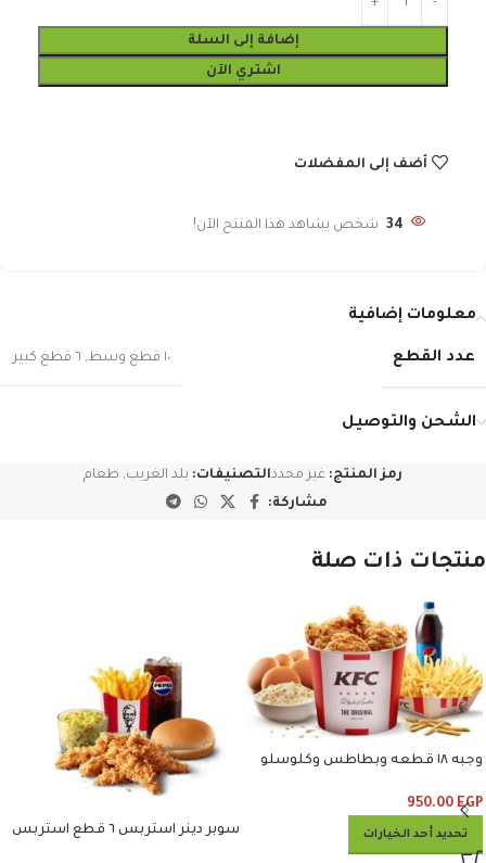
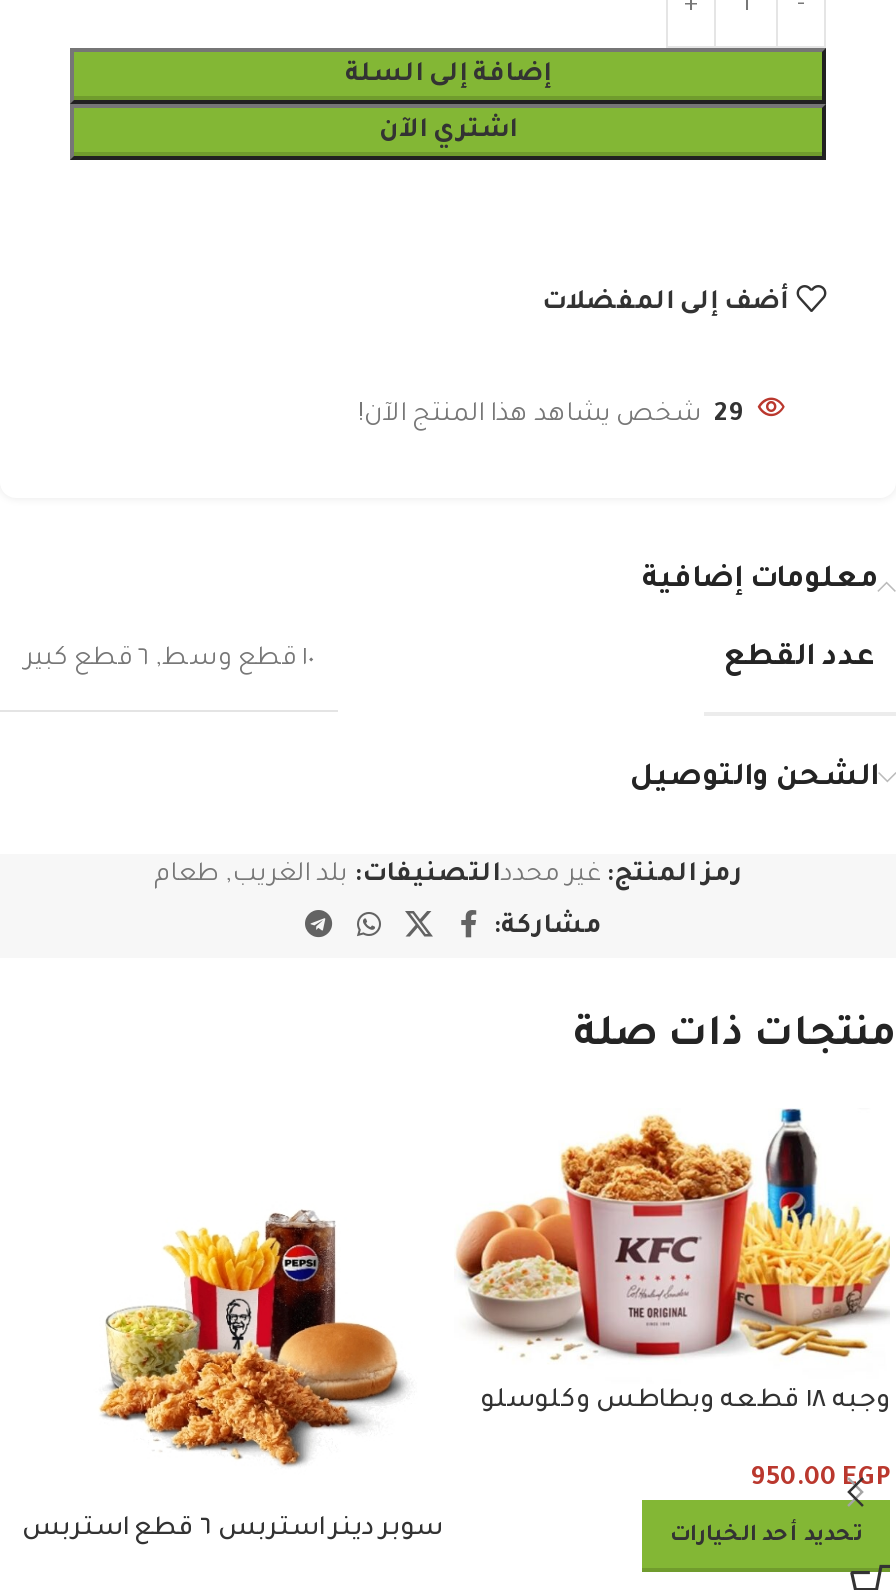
- 34 شخص يشاهد هذا المنتج الآن!
+ 29 شخص يشاهد هذا المنتج الآن!
